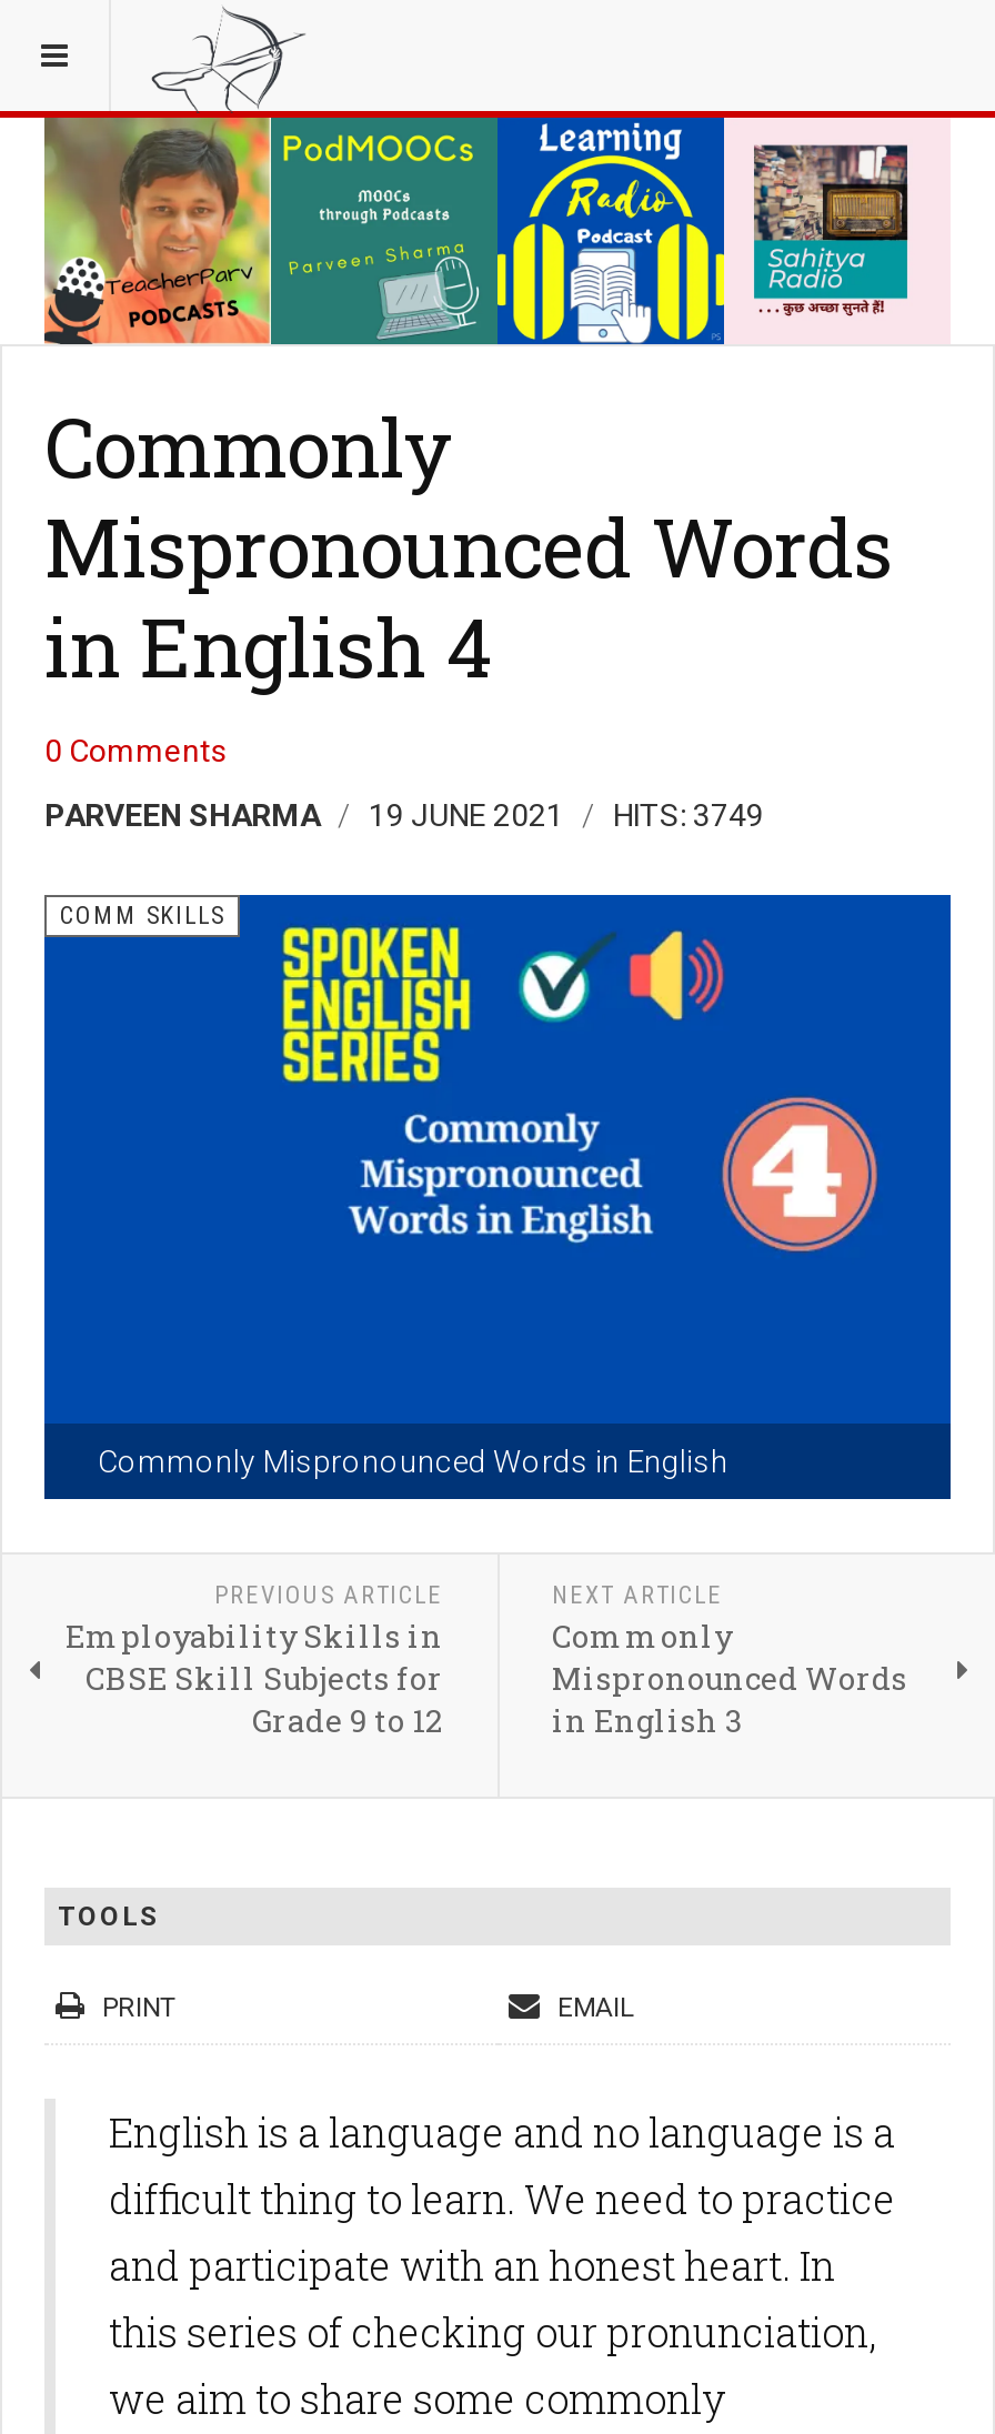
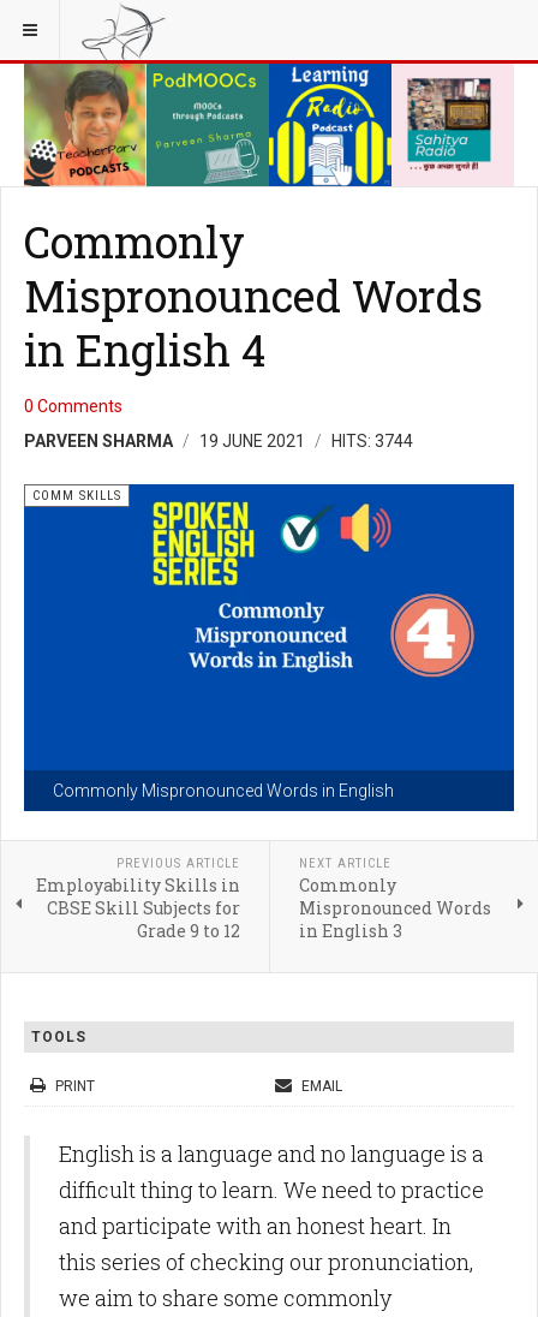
- PARVEEN SHARMA 19 JUNE 2021 HITS: 3749
+ PARVEEN SHARMA 19 JUNE 2021 HITS: 3744
